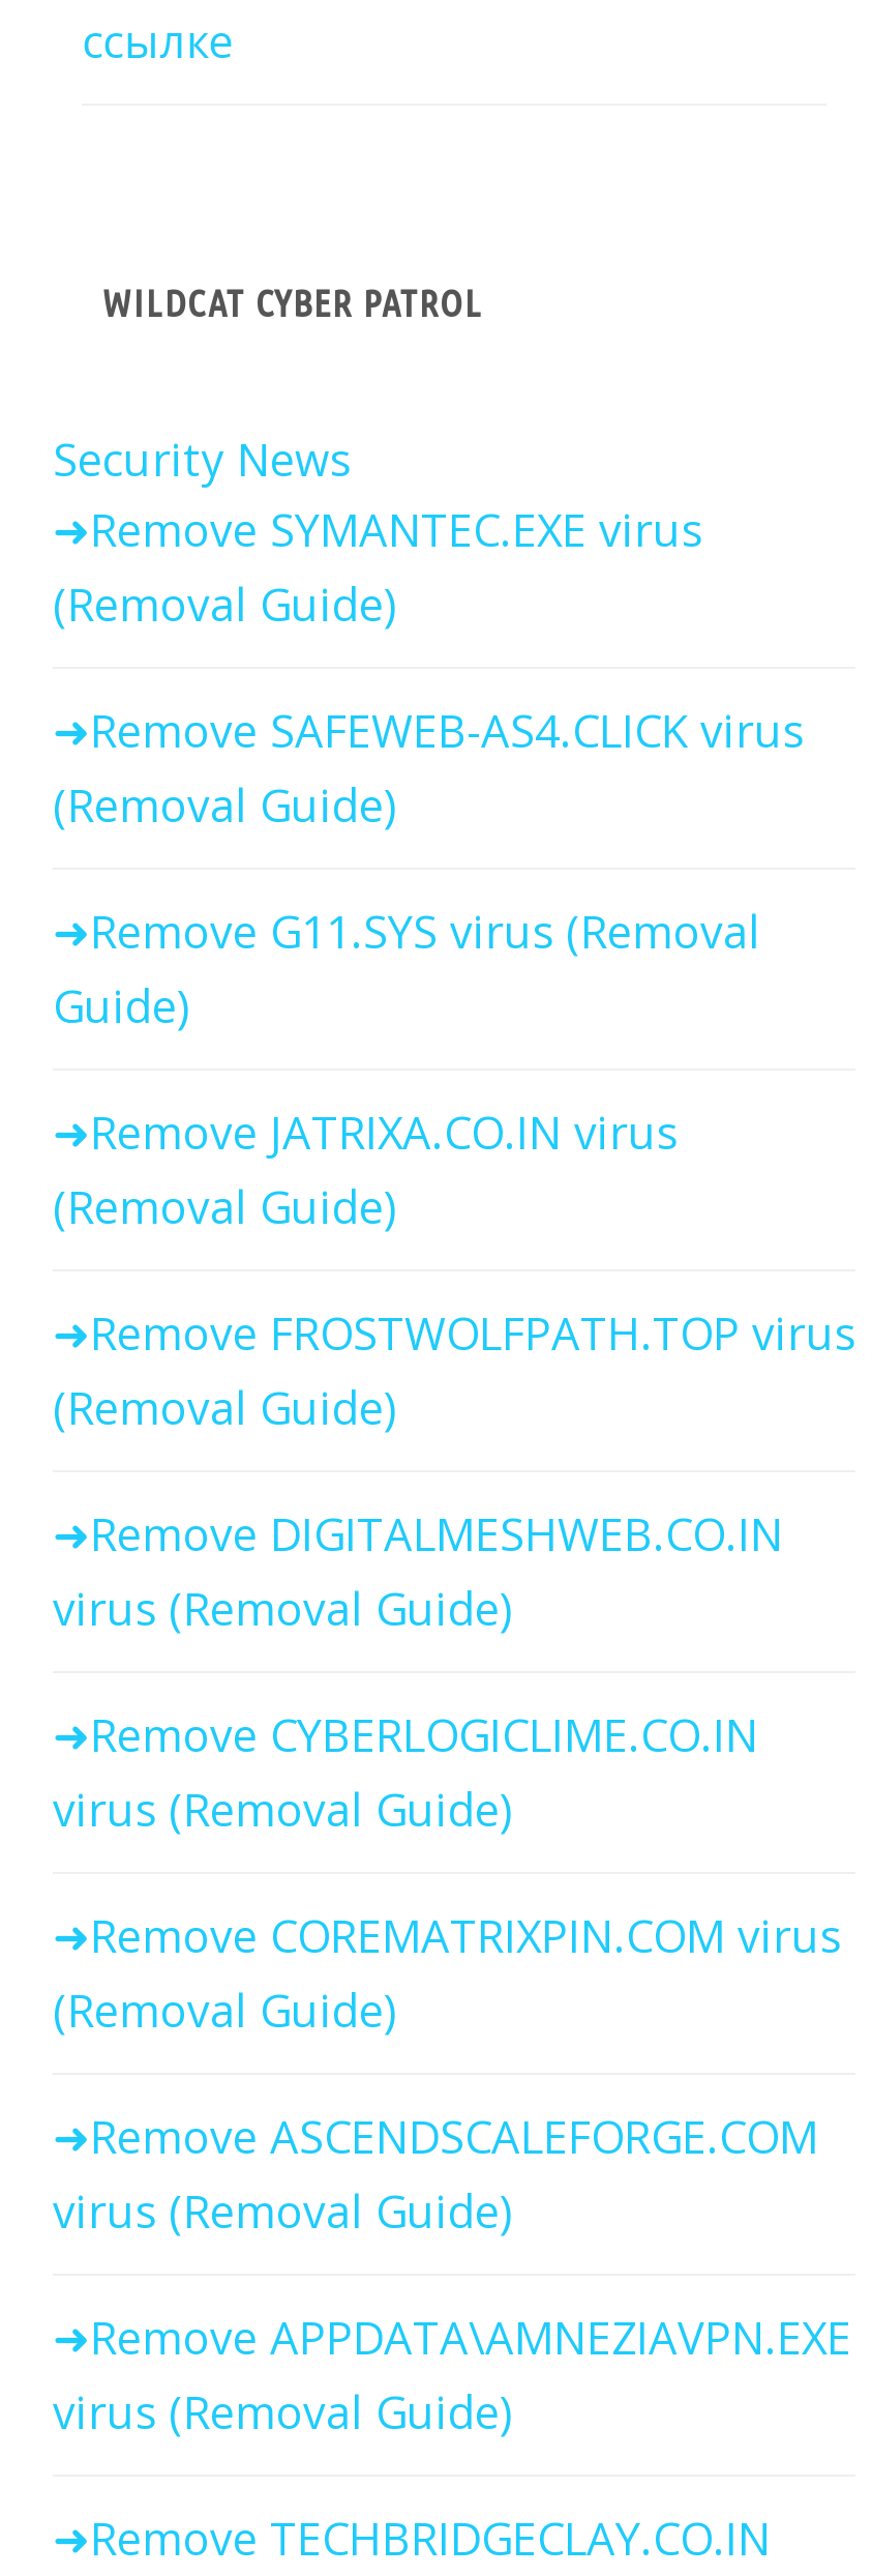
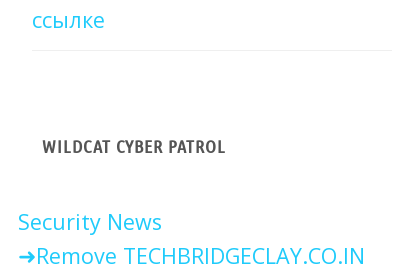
- Remove SYMANTEC.EXE virus
- (Removal Guide)
- Remove SAFEWEB-AS4.CLICK virus
- (Removal Guide)
- Remove G11.SYS virus (Removal
- Guide)
- Remove JATRIXA.CO.IN virus
- (Removal Guide)
- Remove FROSTWOLFPATH.TOP virus
- (Removal Guide)
- Remove DIGITALMESHWEB.CO.IN
- virus (Removal Guide)
- Remove CYBERLOGICLIME.CO.IN
- virus (Removal Guide)
- Remove COREMATRIXPIN.COM virus
- (Removal Guide)
- Remove ASCENDSCALEFORGE.COM
- virus (Removal Guide)
- Remove APPDATA\AMNEZIAVPN.EXE
- virus (Removal Guide)
